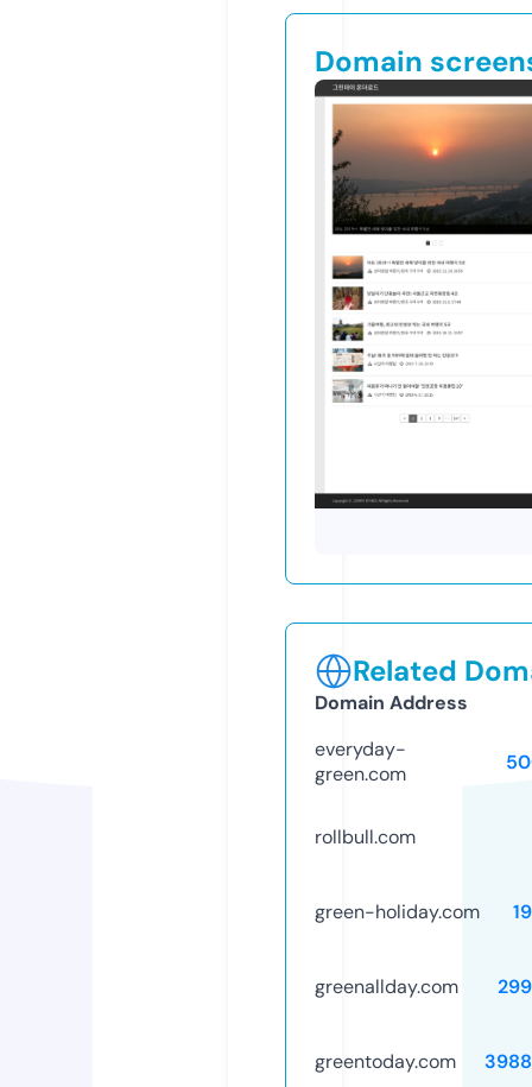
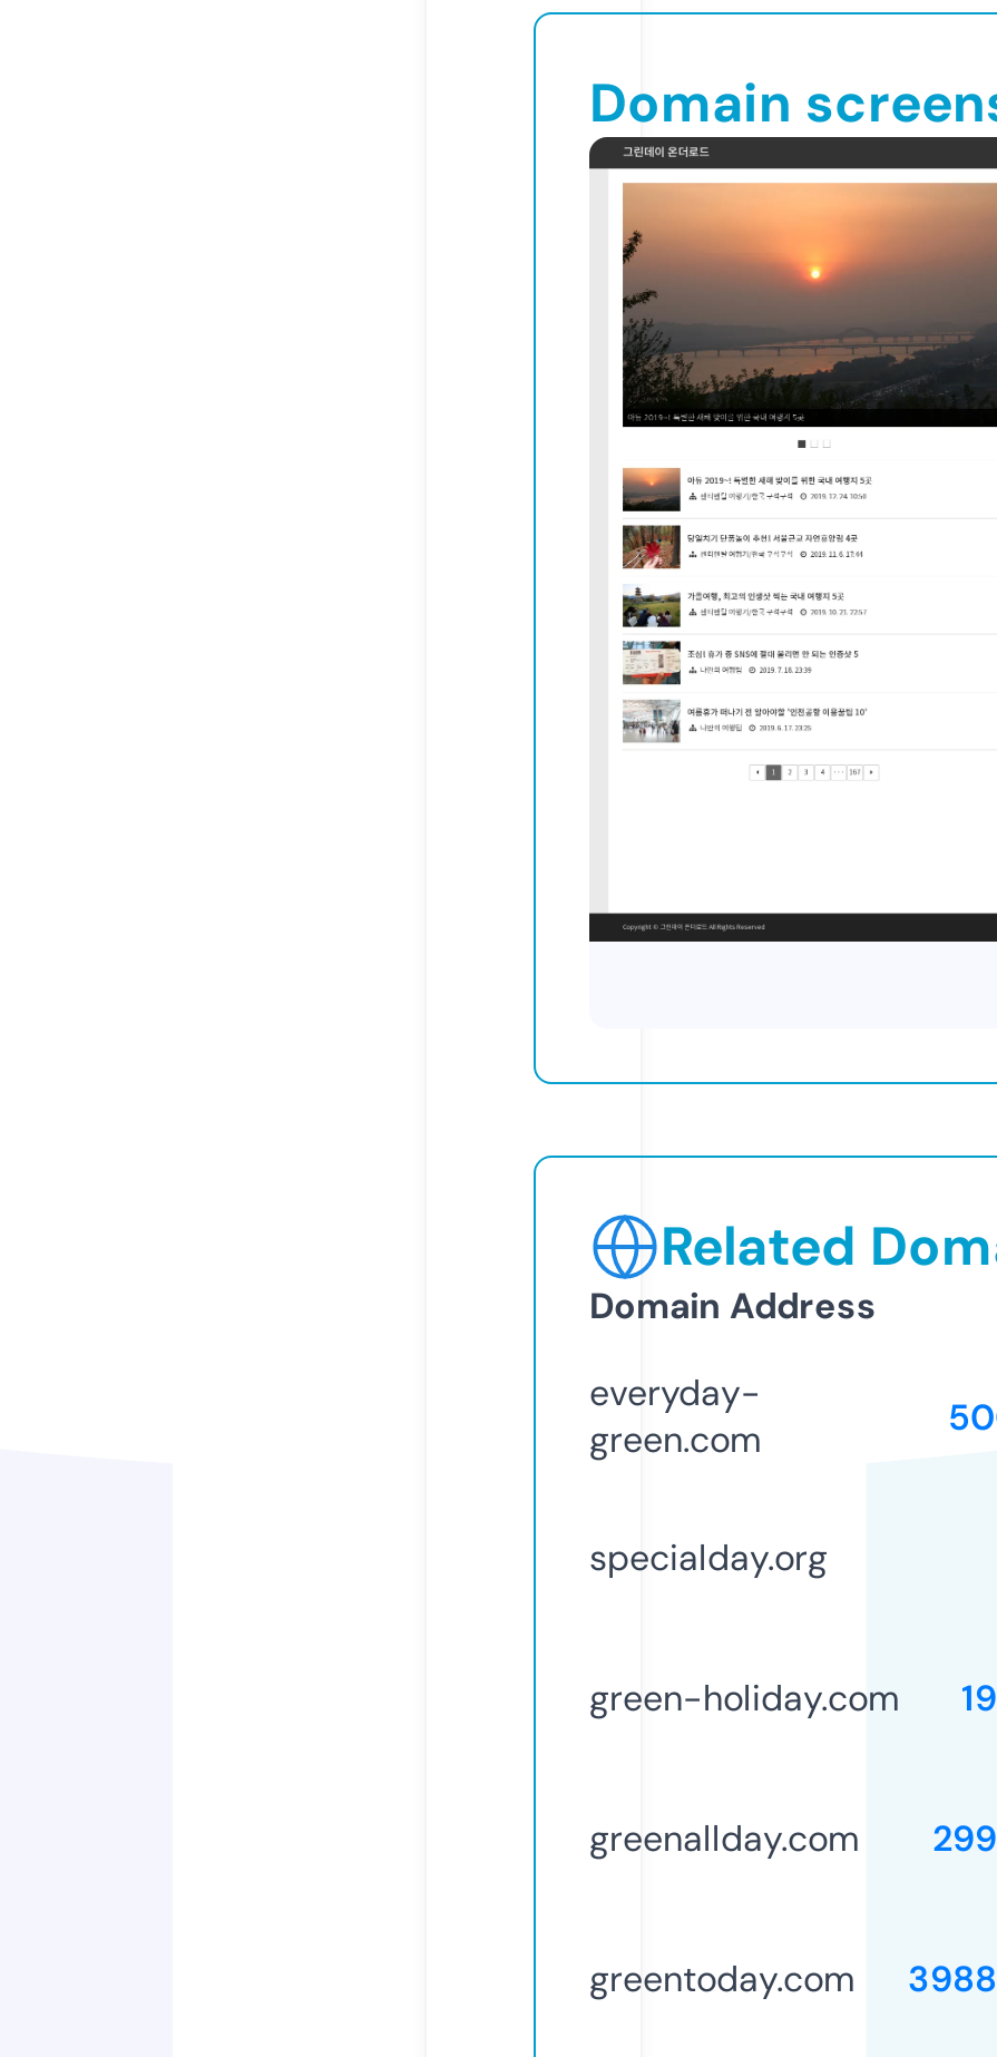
- rollbull.com
+ specialday.org
